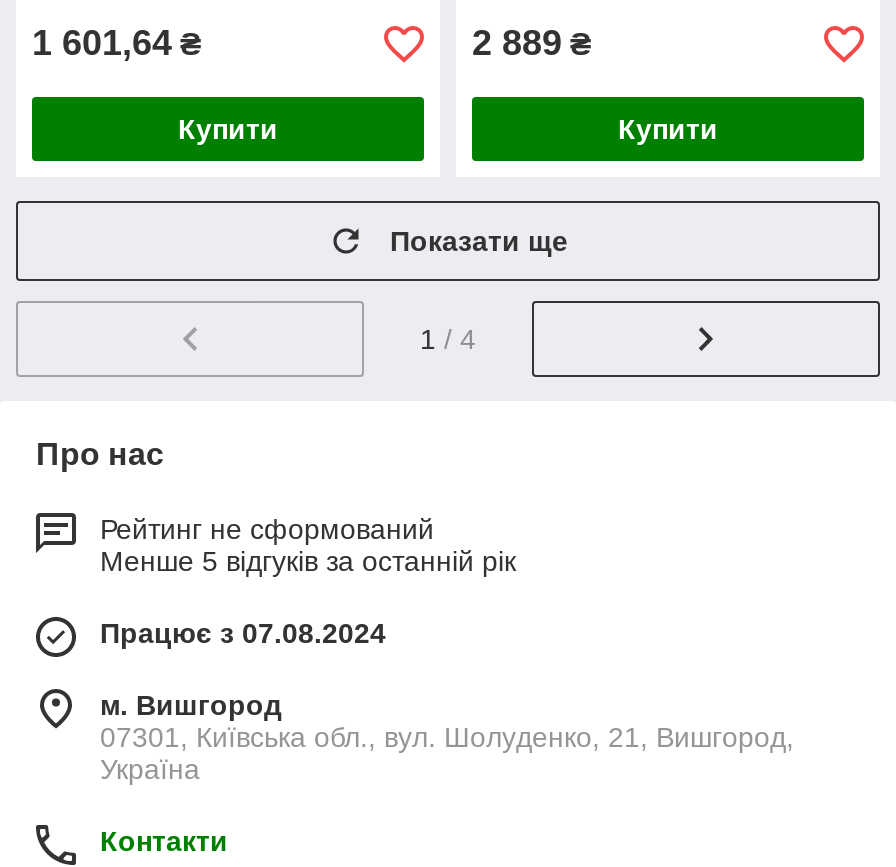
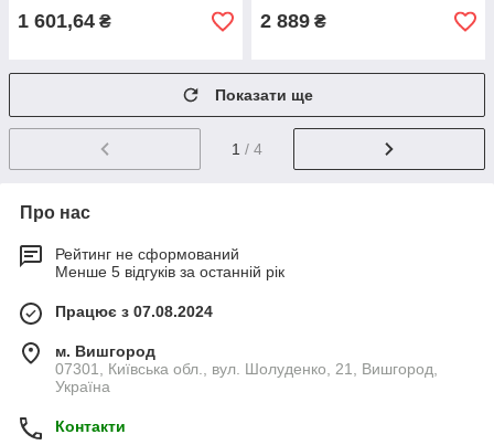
- Купити

- Купити
